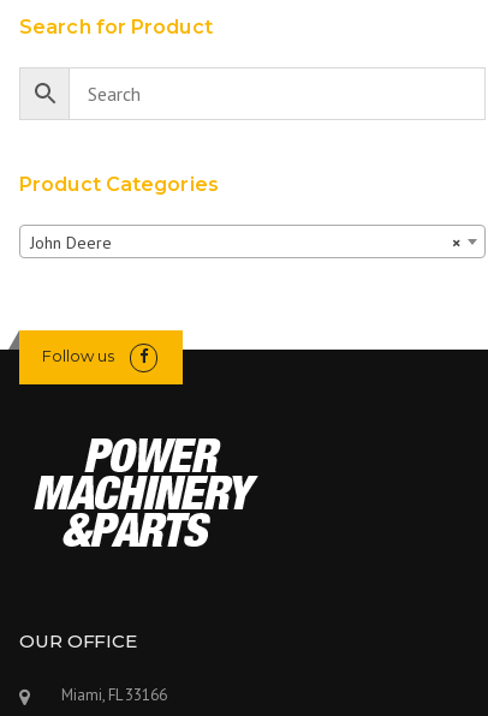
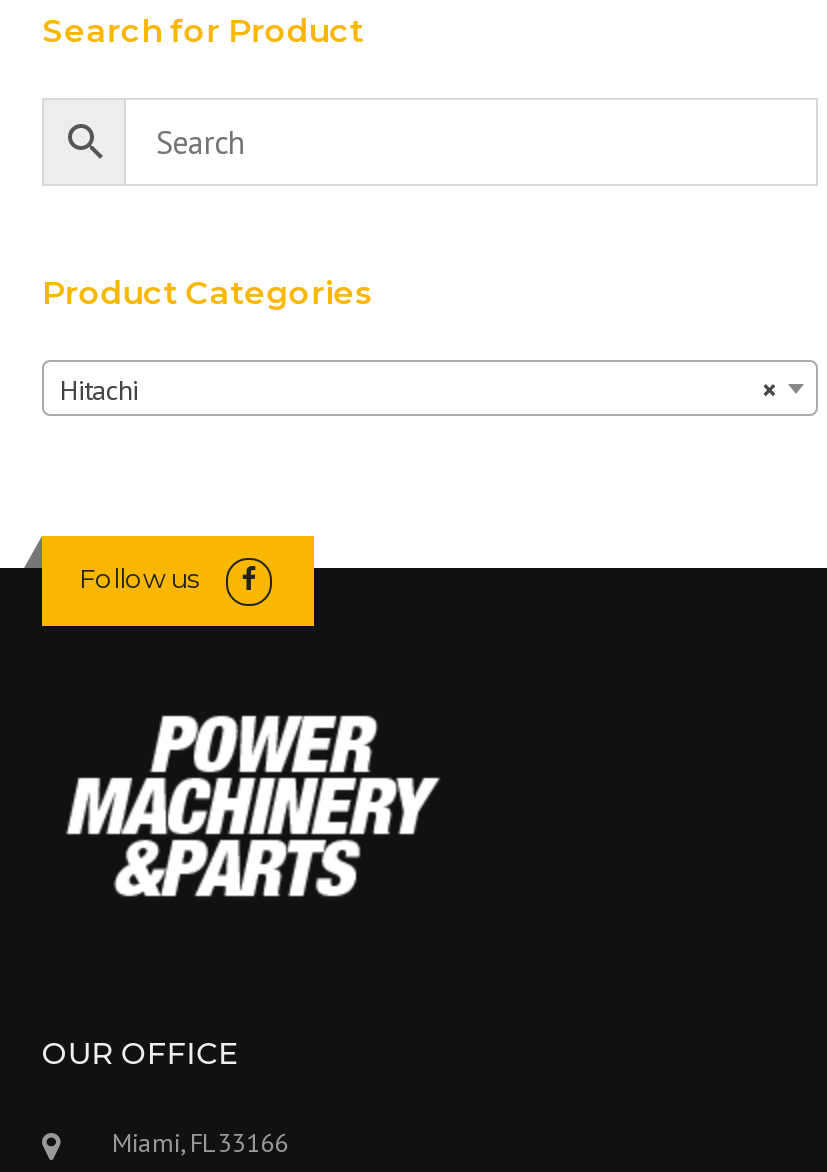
- John Deere
+ Hitachi
